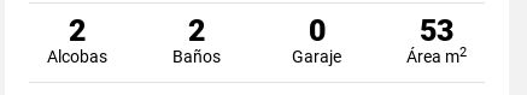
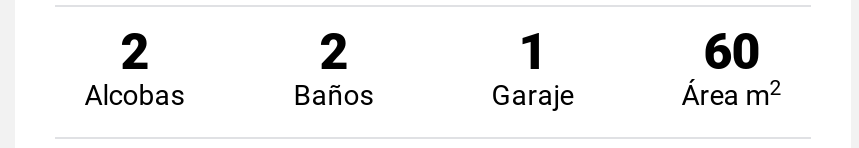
- 0
+ 1

- 53
+ 60
